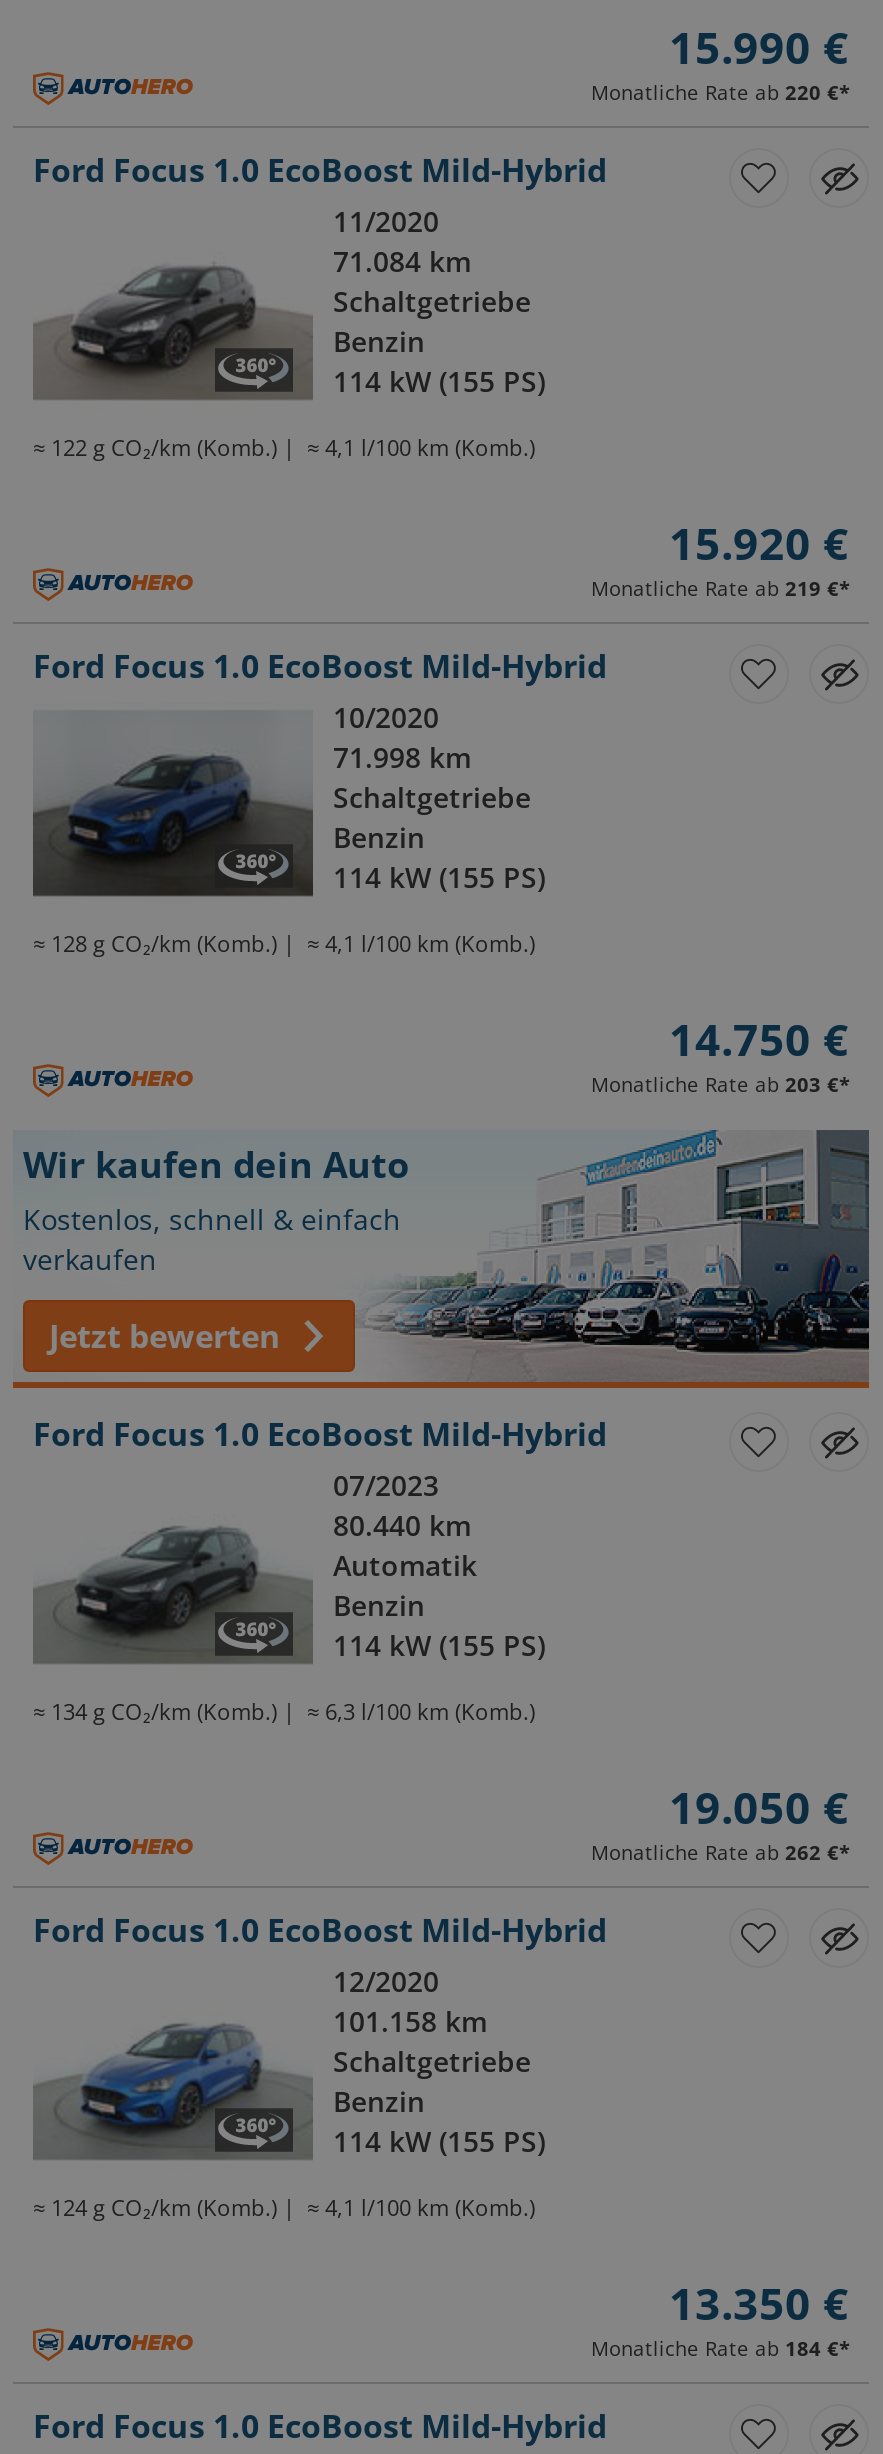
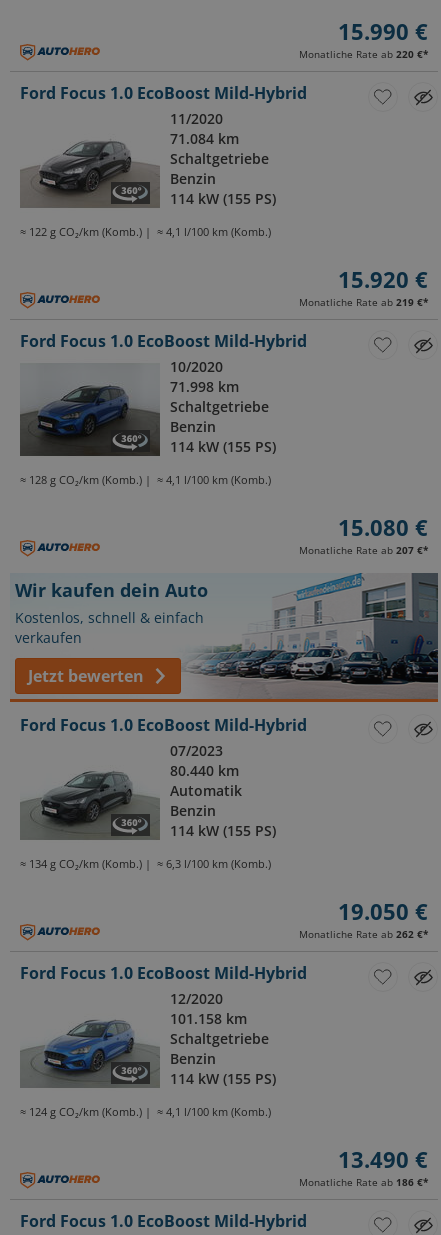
- 14.750 €
+ 15.080 €

- Monatliche Rate ab 203 €*
+ Monatliche Rate ab 207 €*

- 13.350 €
+ 13.490 €

- Monatliche Rate ab 184 €*
+ Monatliche Rate ab 186 €*
